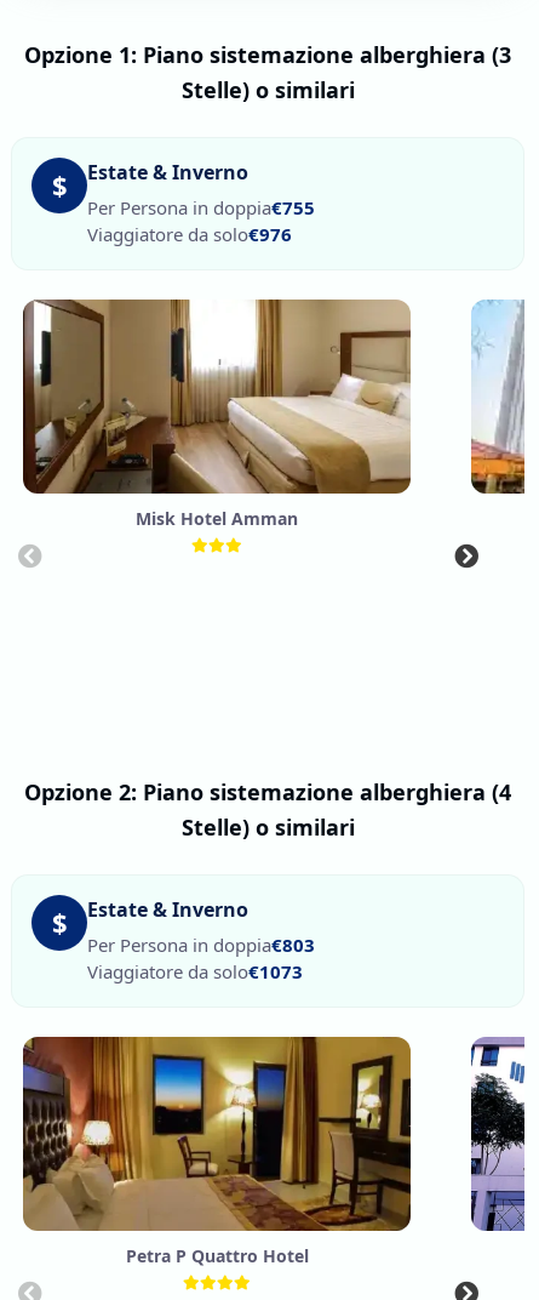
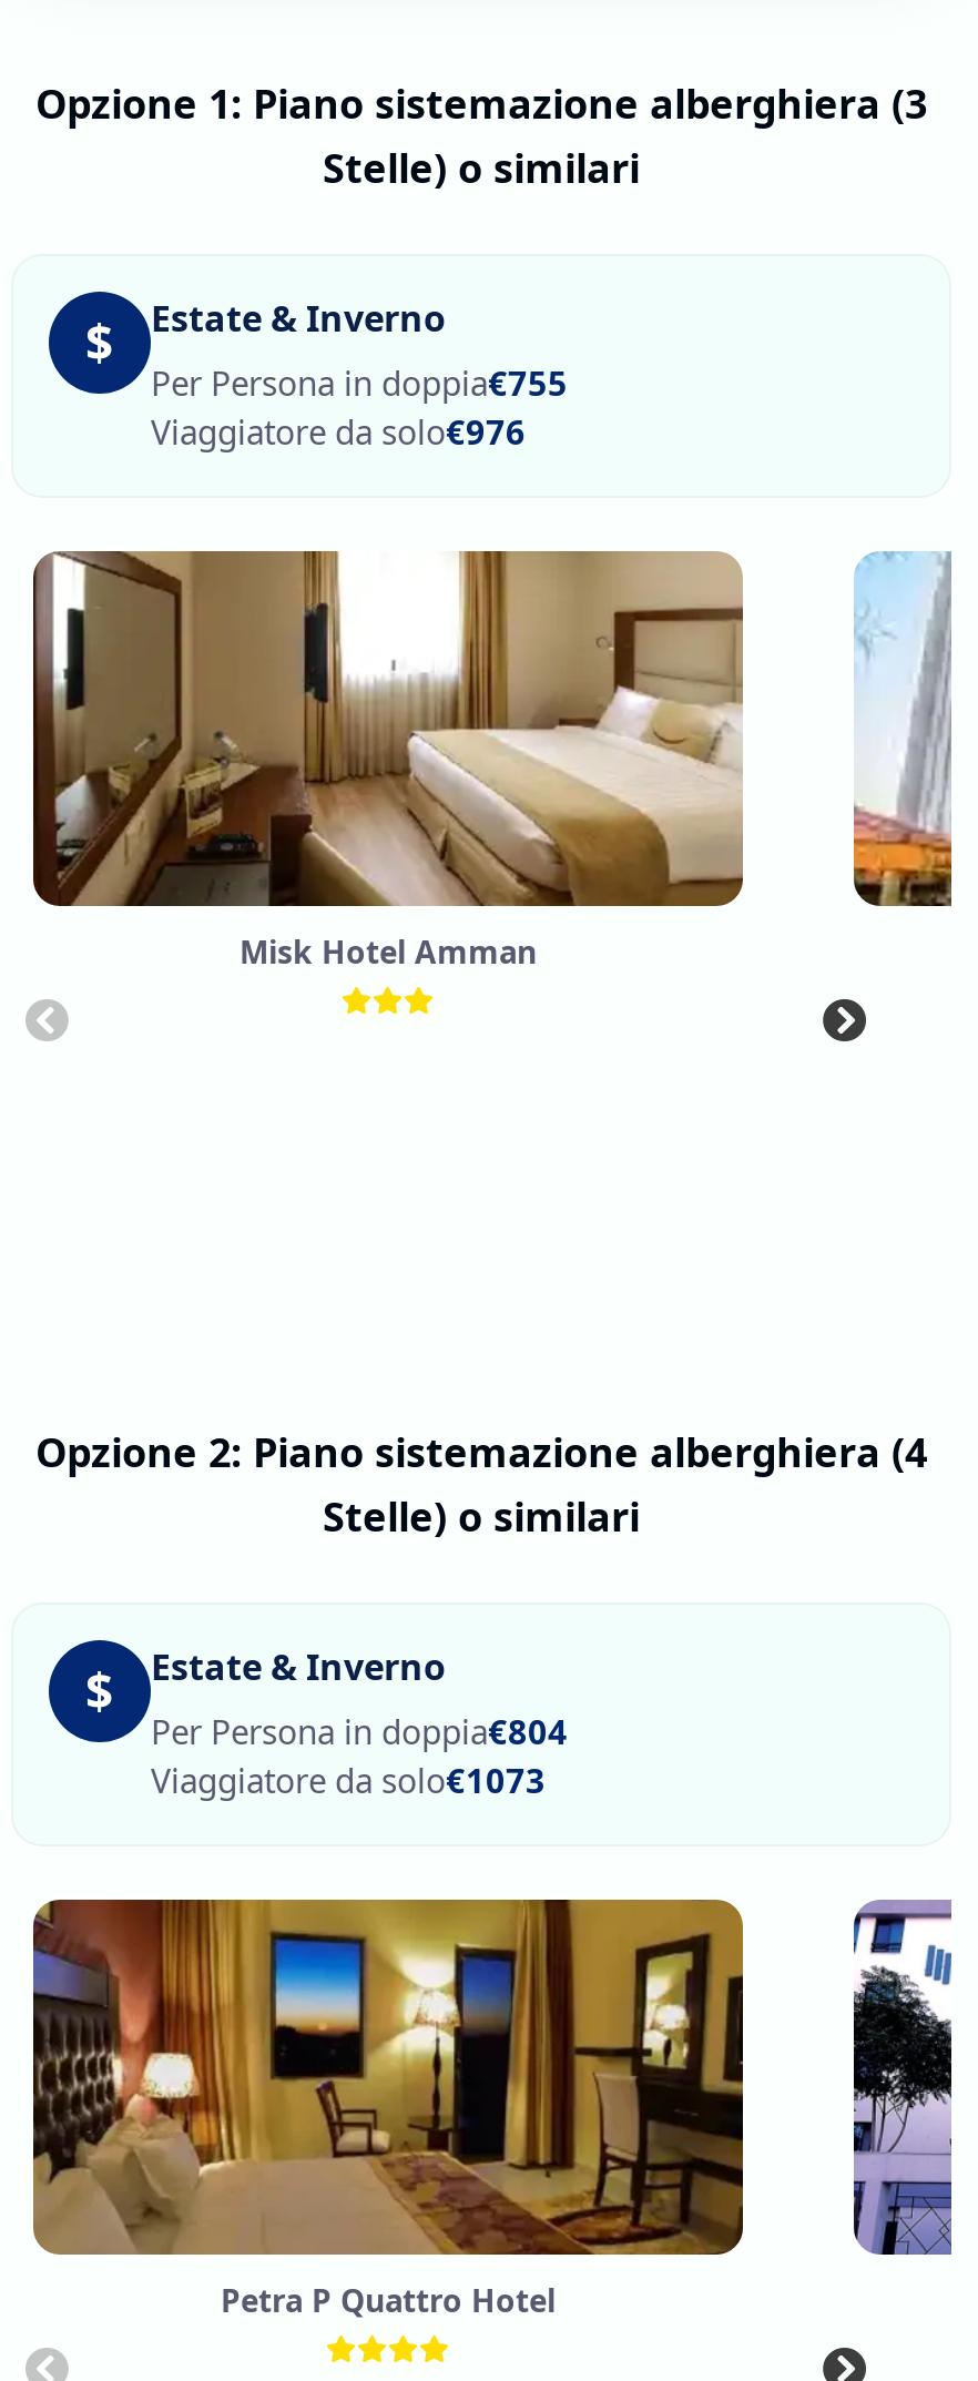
- Per Persona in doppia€803
+ Per Persona in doppia€804
